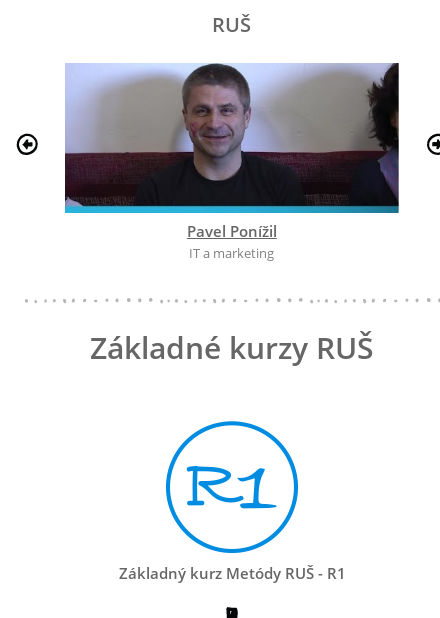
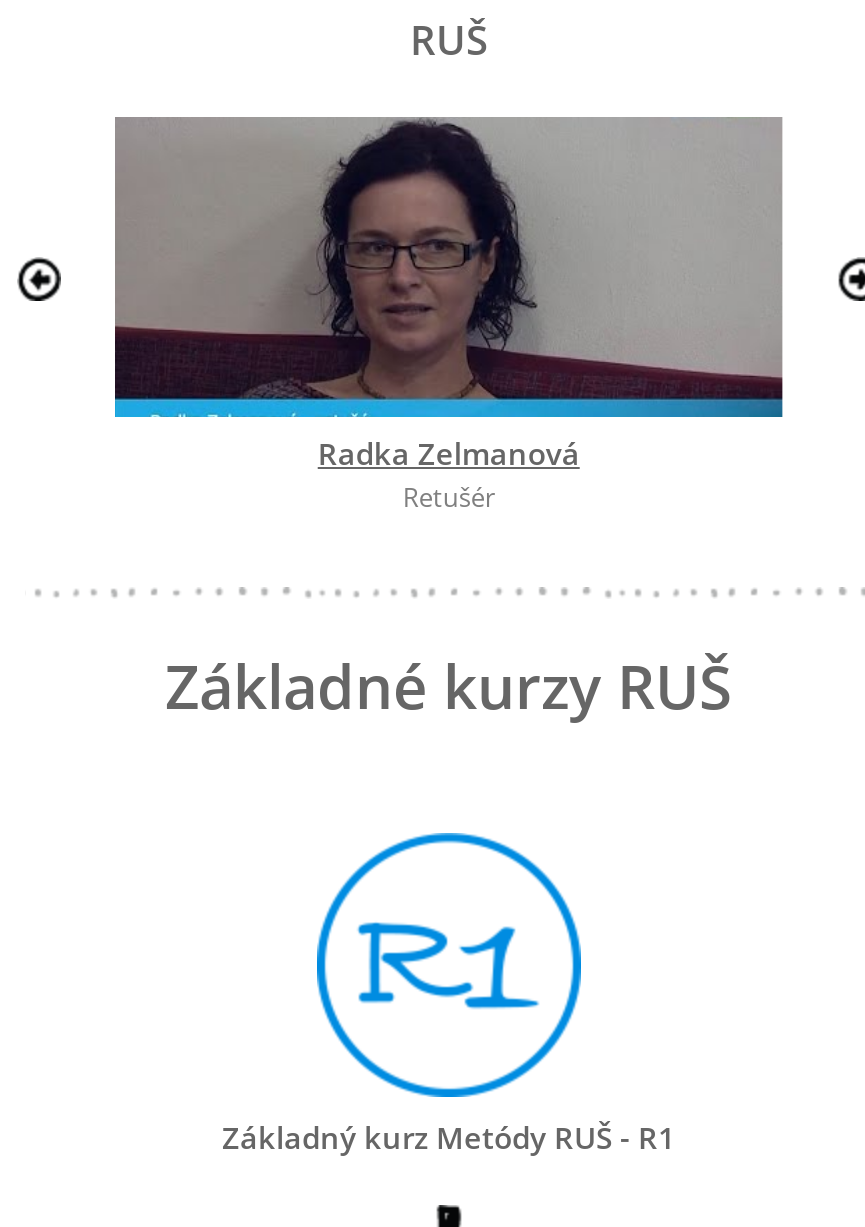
- [image]
- Pavel Ponížil
- IT a marketing
+ [image]
+ Radka Zelmanová
+ Retušér
